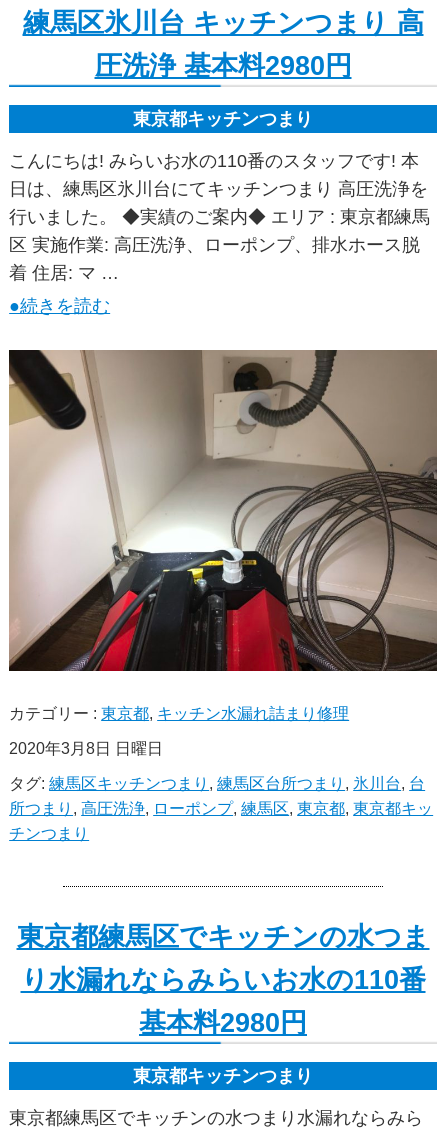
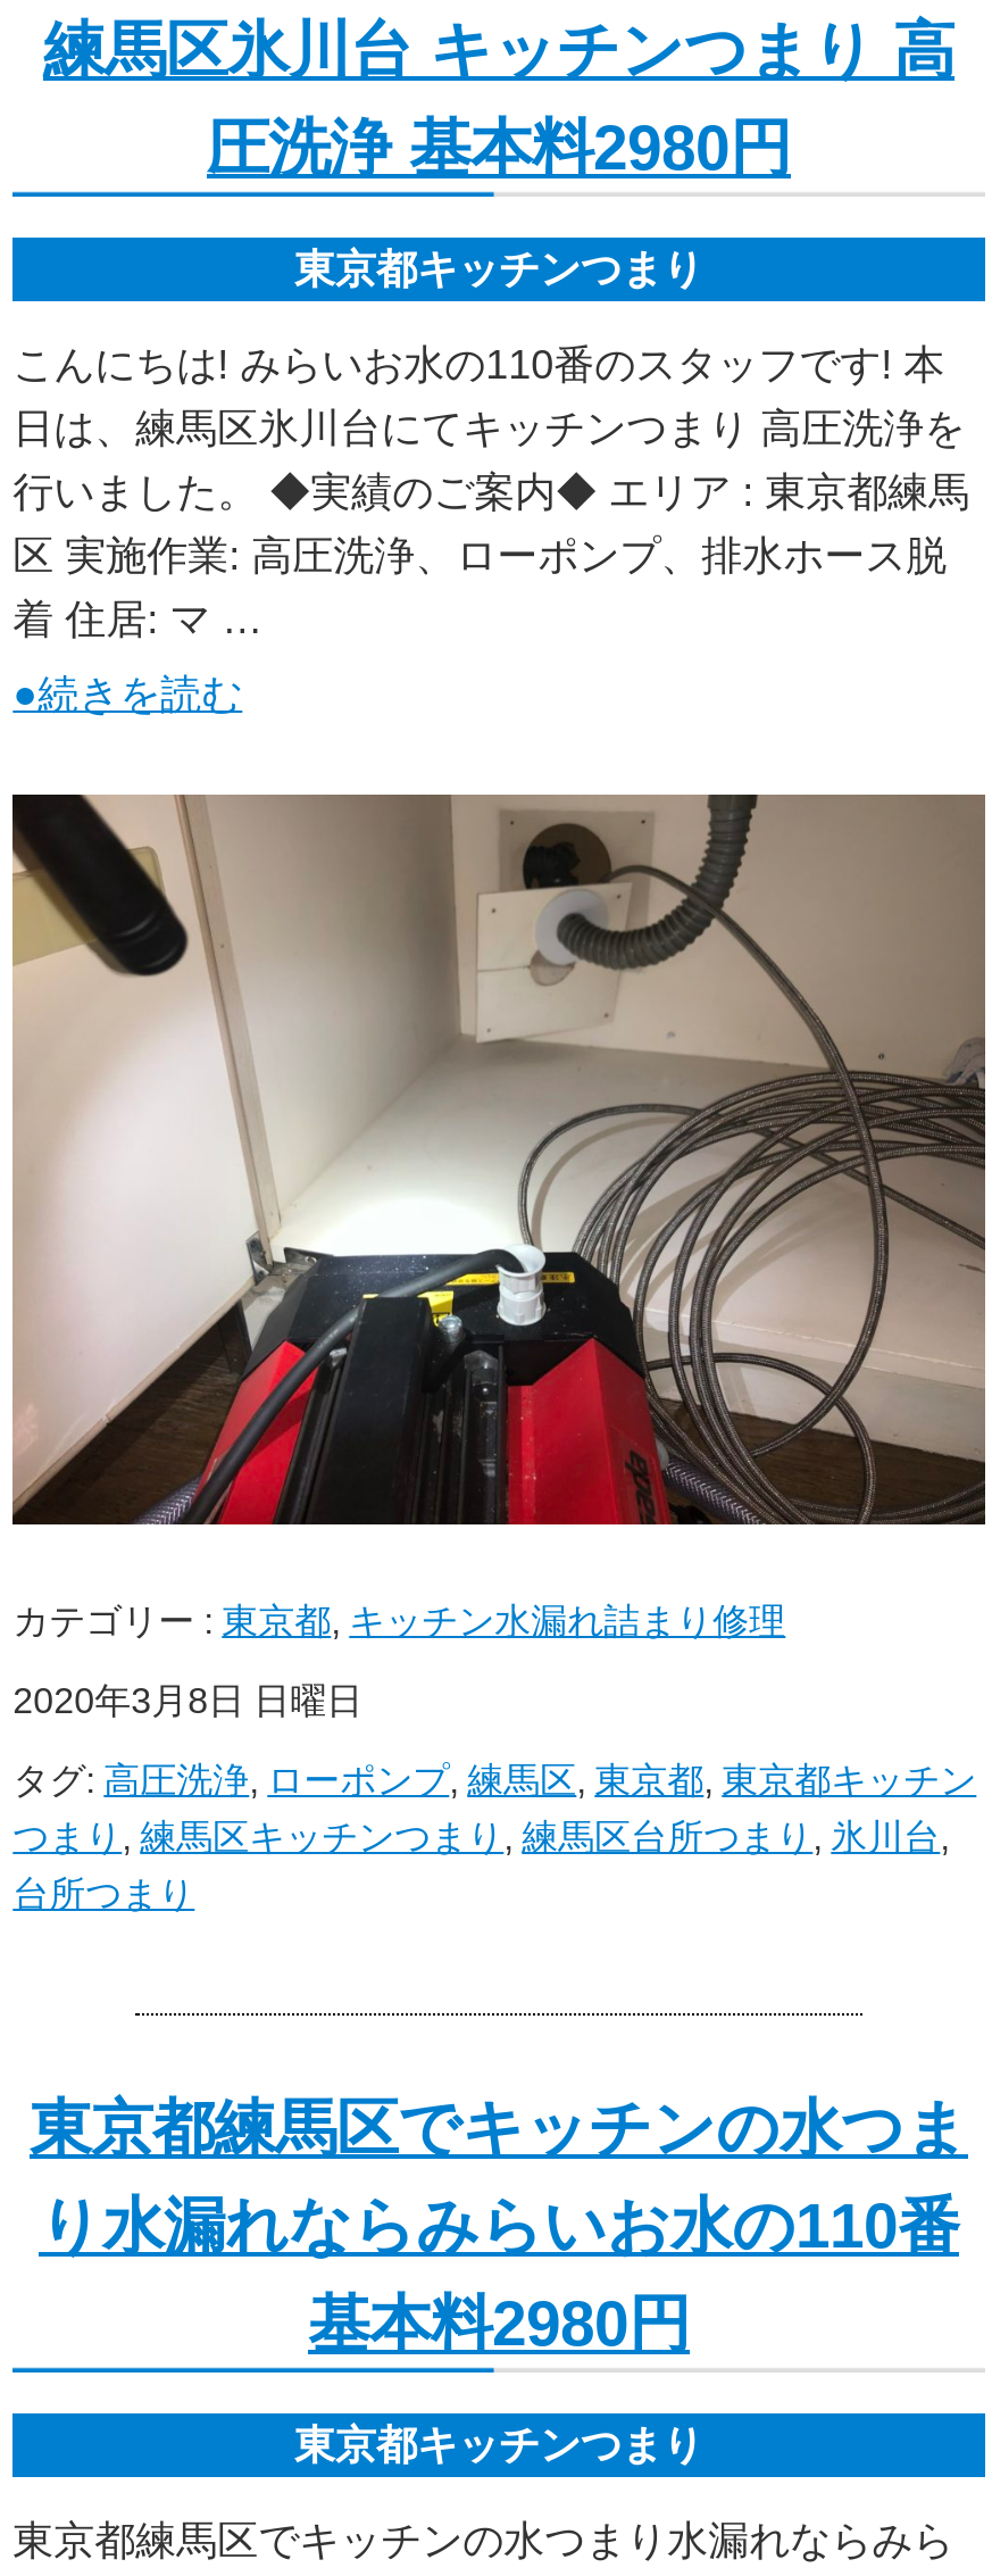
- タグ:練馬区キッチンつまり,練馬区台所つまり,氷川台,台
+ タグ:高圧洗浄,ローポンプ,練馬区,東京都,東京都キッチン

- 所つまり,高圧洗浄,ローポンプ,練馬区,東京都,東京都キッ
+ つまり,練馬区キッチンつまり,練馬区台所つまり,氷川台,

- チンつまり
+ 台所つまり
